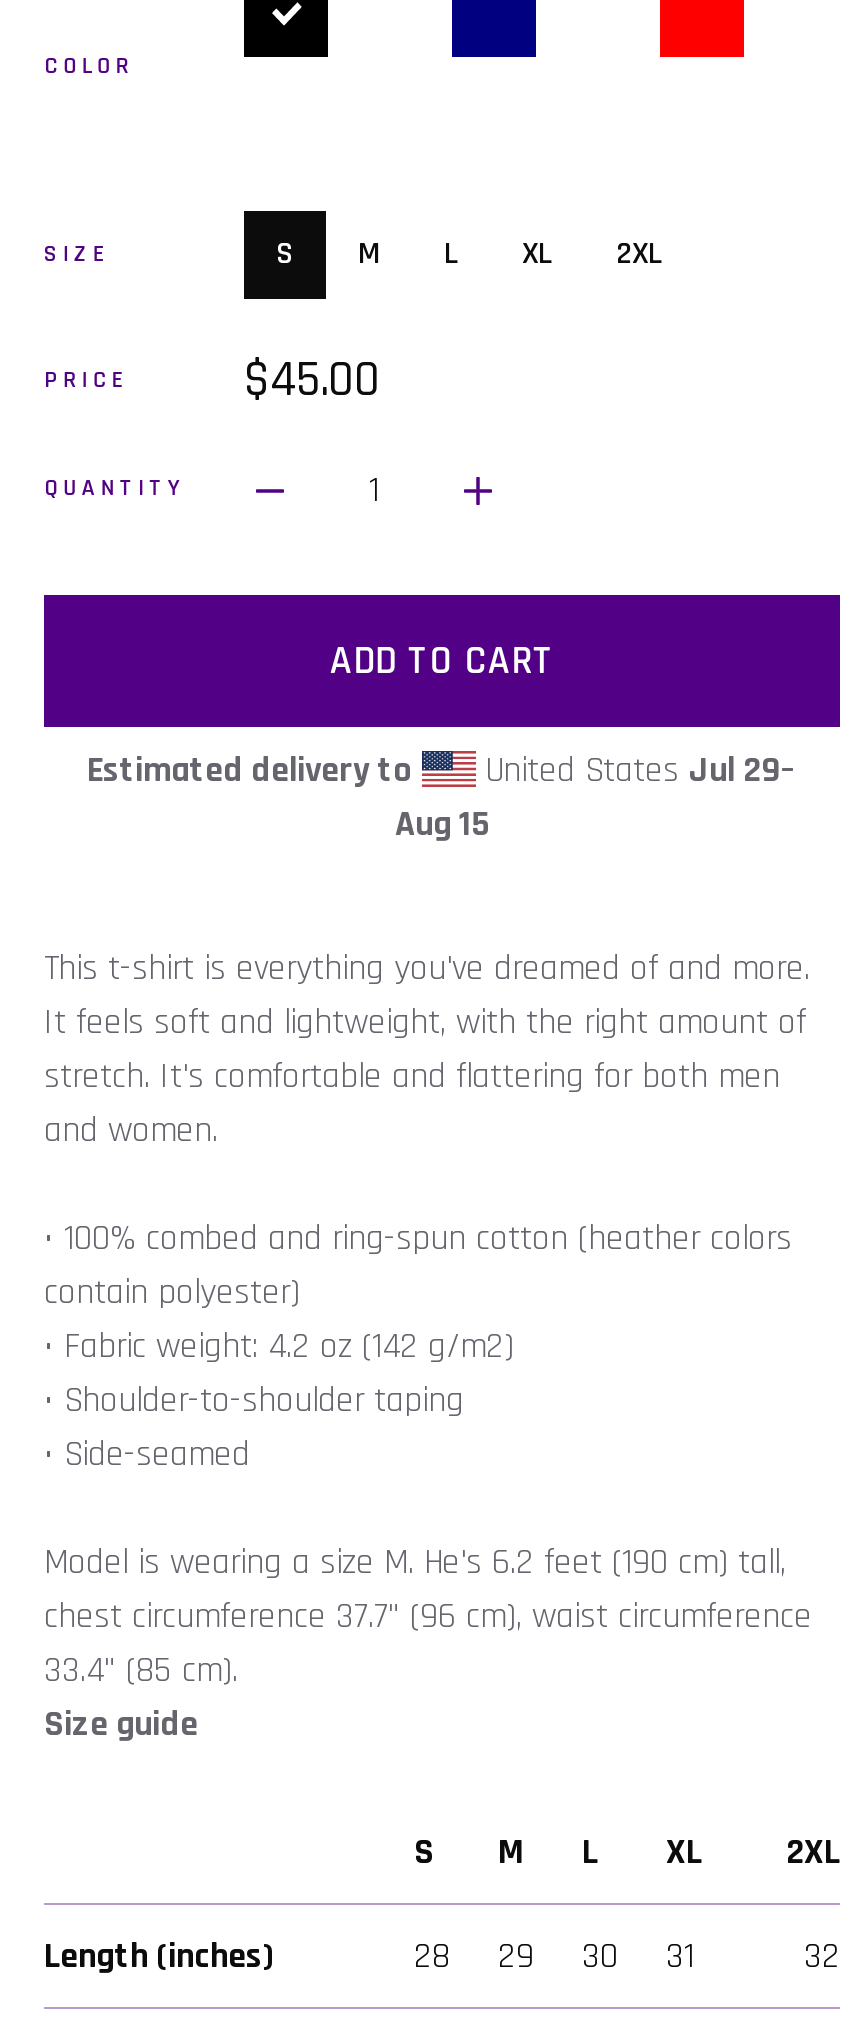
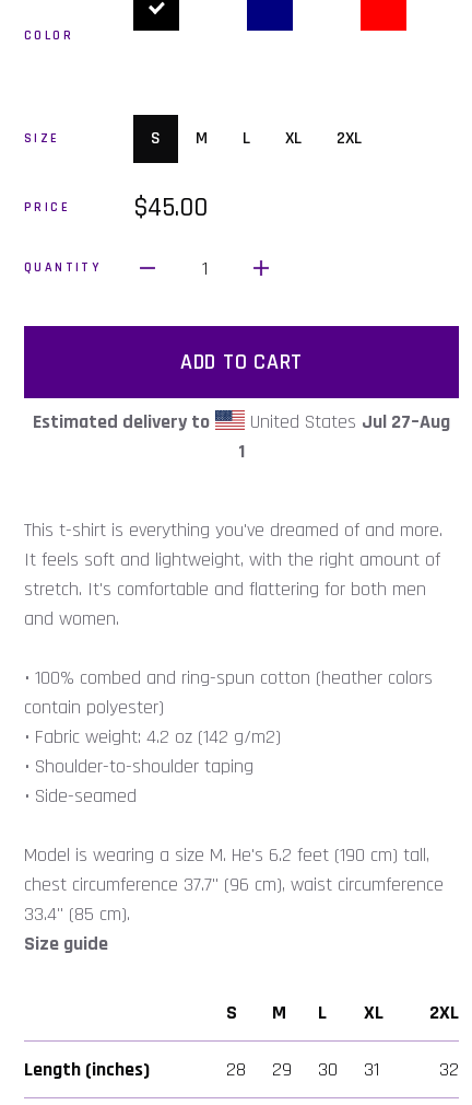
- United States Jul 29–
- Aug 15
+ United States Jul 27–Aug
+ 1
